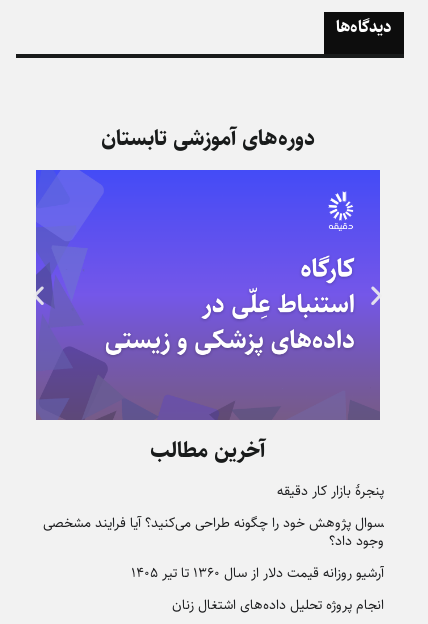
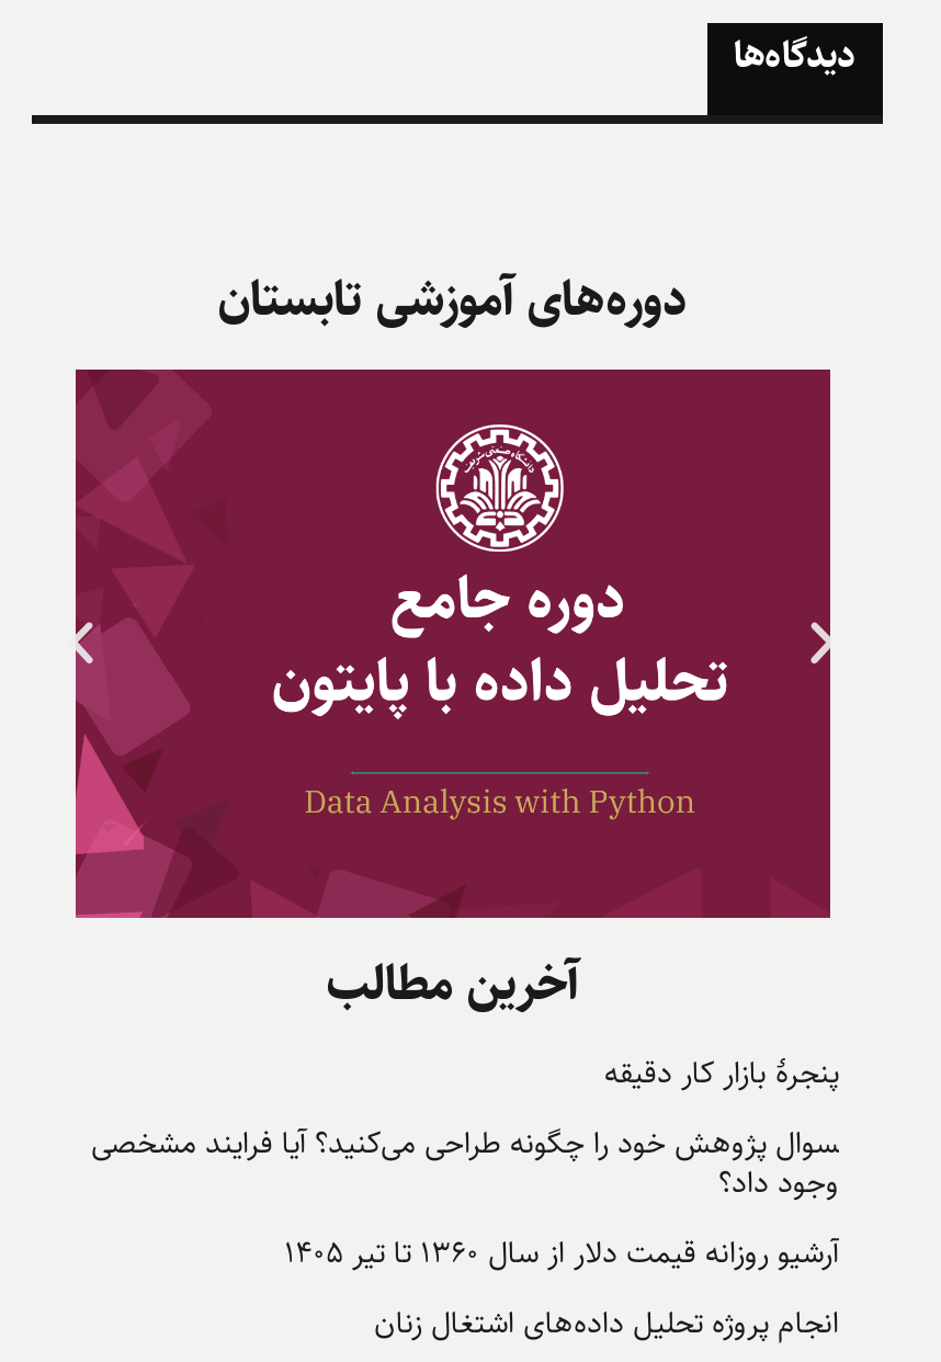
- [image]
+ [image]
